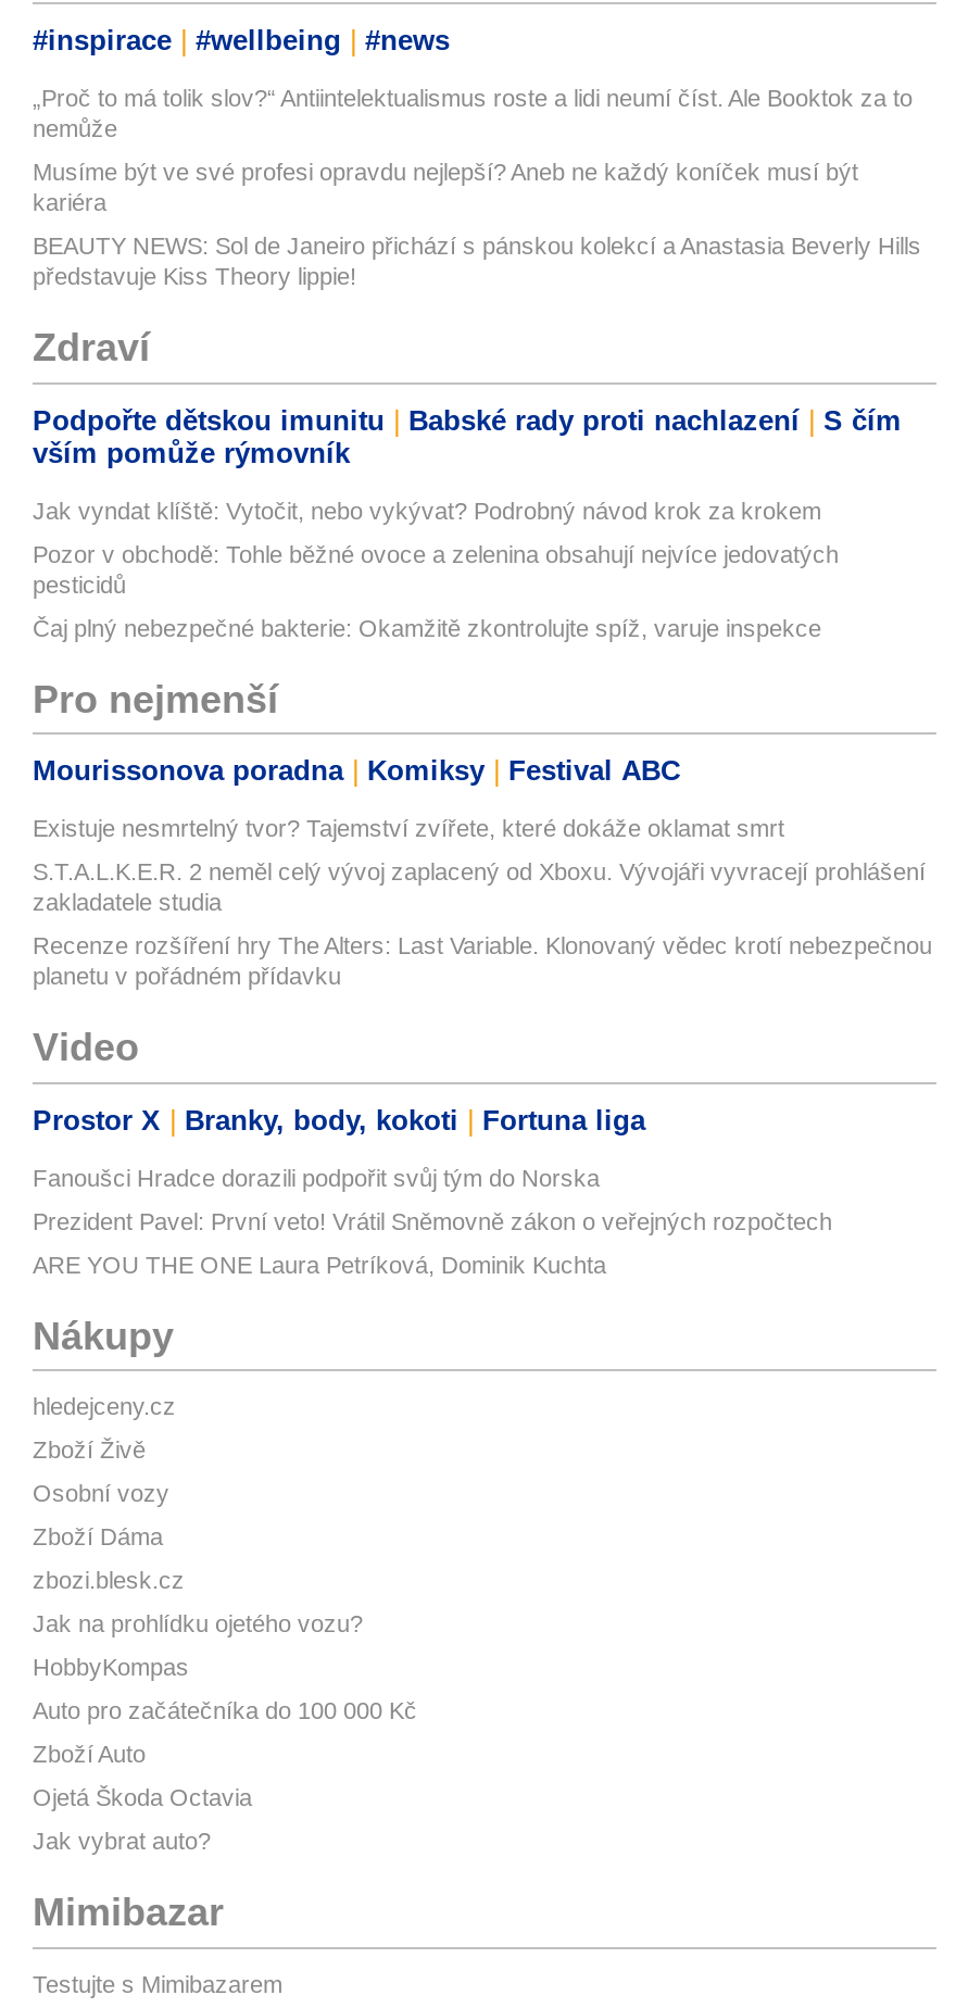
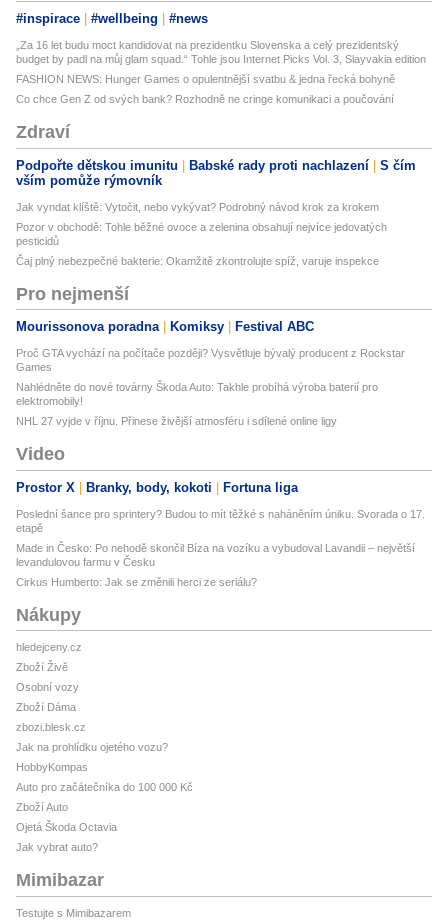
- „Proč to má tolik slov?“ Antiintelektualismus roste a lidi neumí číst. Ale Booktok za to
- nemůže
+ „Za 16 let budu moct kandidovat na prezidentku Slovenska a celý prezidentský
+ budget by padl na můj glam squad.“ Tohle jsou Internet Picks Vol. 3, Slayvakia edition

- Musíme být ve své profesi opravdu nejlepší? Aneb ne každý koníček musí být
- kariéra
+ FASHION NEWS: Hunger Games o opulentnější svatbu & jedna řecká bohyně

- BEAUTY NEWS: Sol de Janeiro přichází s pánskou kolekcí a Anastasia Beverly Hills
- představuje Kiss Theory lippie!
+ Co chce Gen Z od svých bank? Rozhodně ne cringe komunikaci a poučování

moved up: Zdraví | Podpořte dětskou imunitu | Babské rady proti nachlazení | ... | Komiksy | Festival ABC

- Existuje nesmrtelný tvor? Tajemství zvířete, které dokáže oklamat smrt
+ Proč GTA vychází na počítače později? Vysvětluje bývalý producent z Rockstar
+ Games

- S.T.A.L.K.E.R. 2 neměl celý vývoj zaplacený od Xboxu. Vývojáři vyvracejí prohlášení
- zakladatele studia
+ Nahlédněte do nové továrny Škoda Auto: Takhle probíhá výroba baterií pro
+ elektromobily!

- Recenze rozšíření hry The Alters: Last Variable. Klonovaný vědec krotí nebezpečnou
- planetu v pořádném přídavku
+ NHL 27 vyjde v říjnu. Přinese živější atmosféru i sdílené online ligy

moved up: Video | Prostor X | Branky, body, kokoti | Fortuna liga

- Fanoušci Hradce dorazili podpořit svůj tým do Norska
+ Poslední šance pro sprintery? Budou to mít těžké s naháněním úniku. Svorada o 17.
+ etapě

- Prezident Pavel: První veto! Vrátil Sněmovně zákon o veřejných rozpočtech
+ Made in Česko: Po nehodě skončil Bíza na vozíku a vybudoval Lavandii – největší
+ levandulovou farmu v Česku

- ARE YOU THE ONE Laura Petríková, Dominik Kuchta
+ Cirkus Humberto: Jak se změnili herci ze seriálu?
